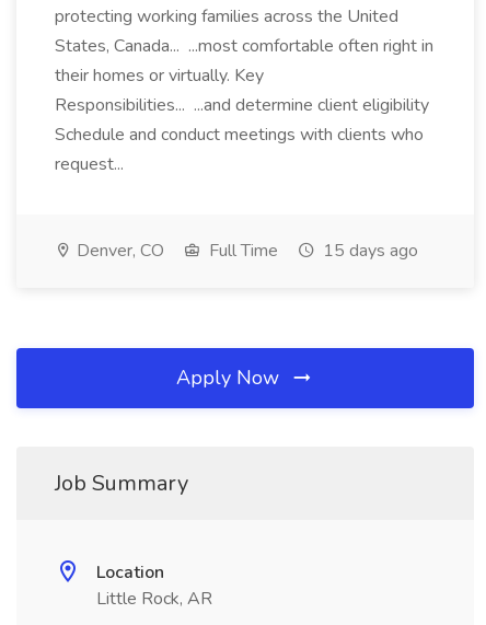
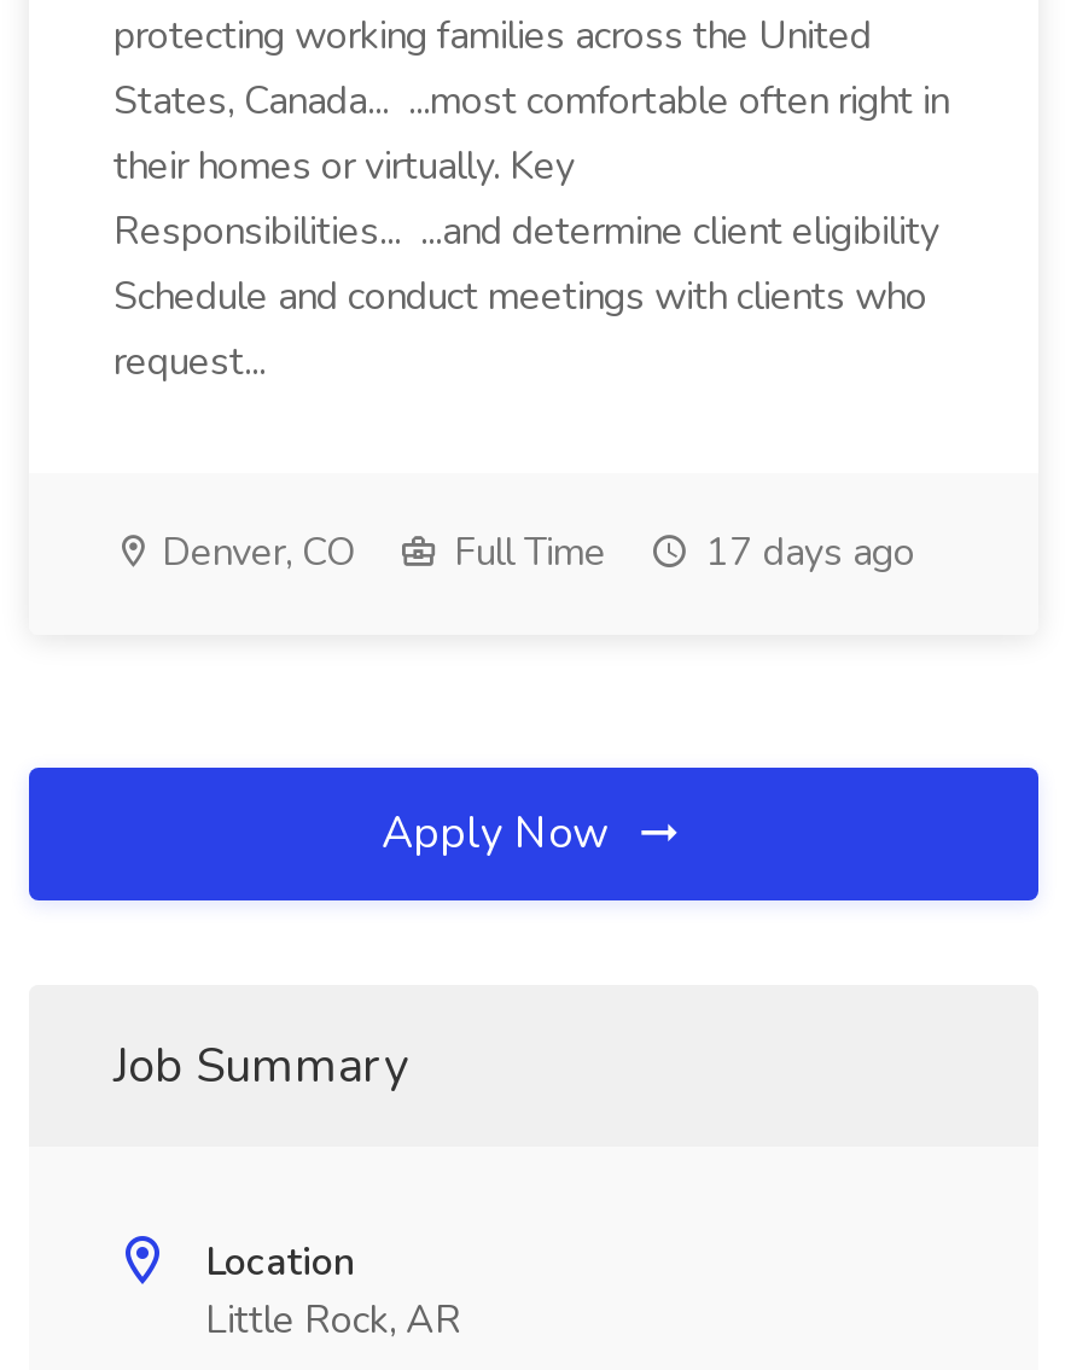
- Denver, CO Full Time 15 days ago
+ Denver, CO Full Time 17 days ago
